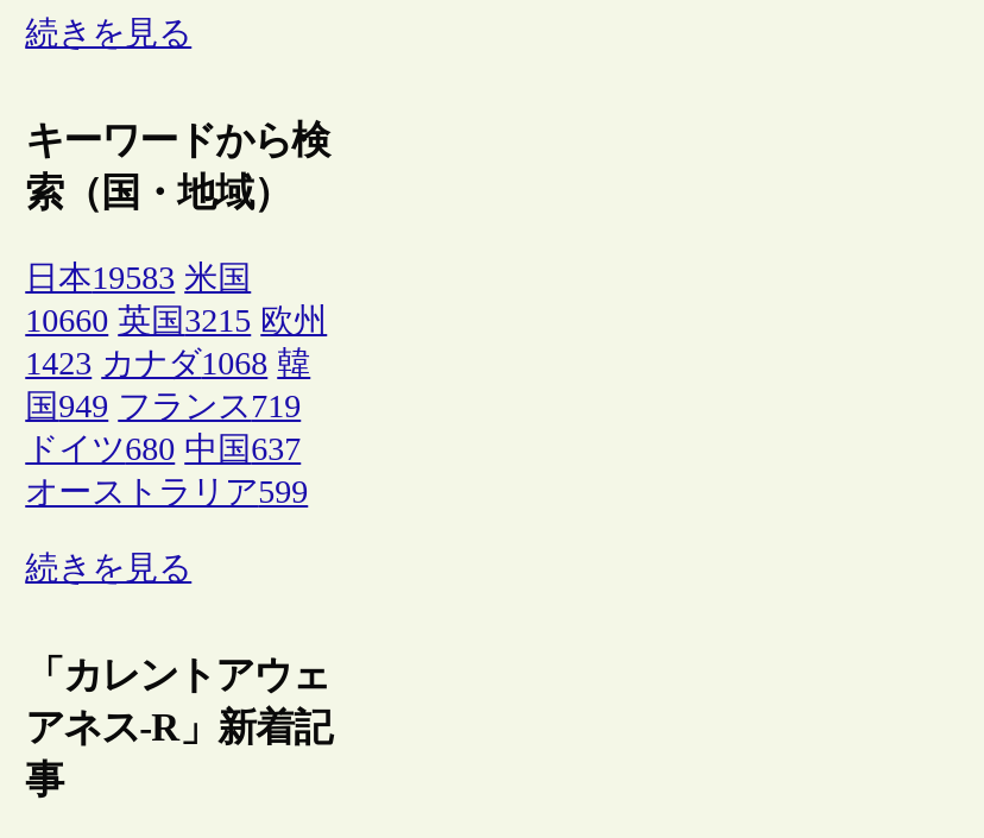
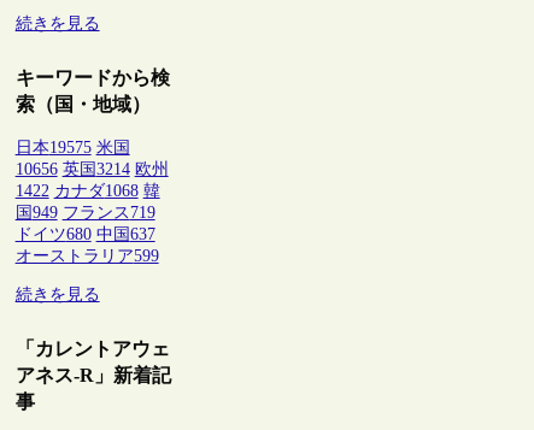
- 日本19583 米国
+ 日本19575 米国

- 10660 英国3215 欧州
+ 10656 英国3214 欧州

- 1423 カナダ1068 韓
+ 1422 カナダ1068 韓
